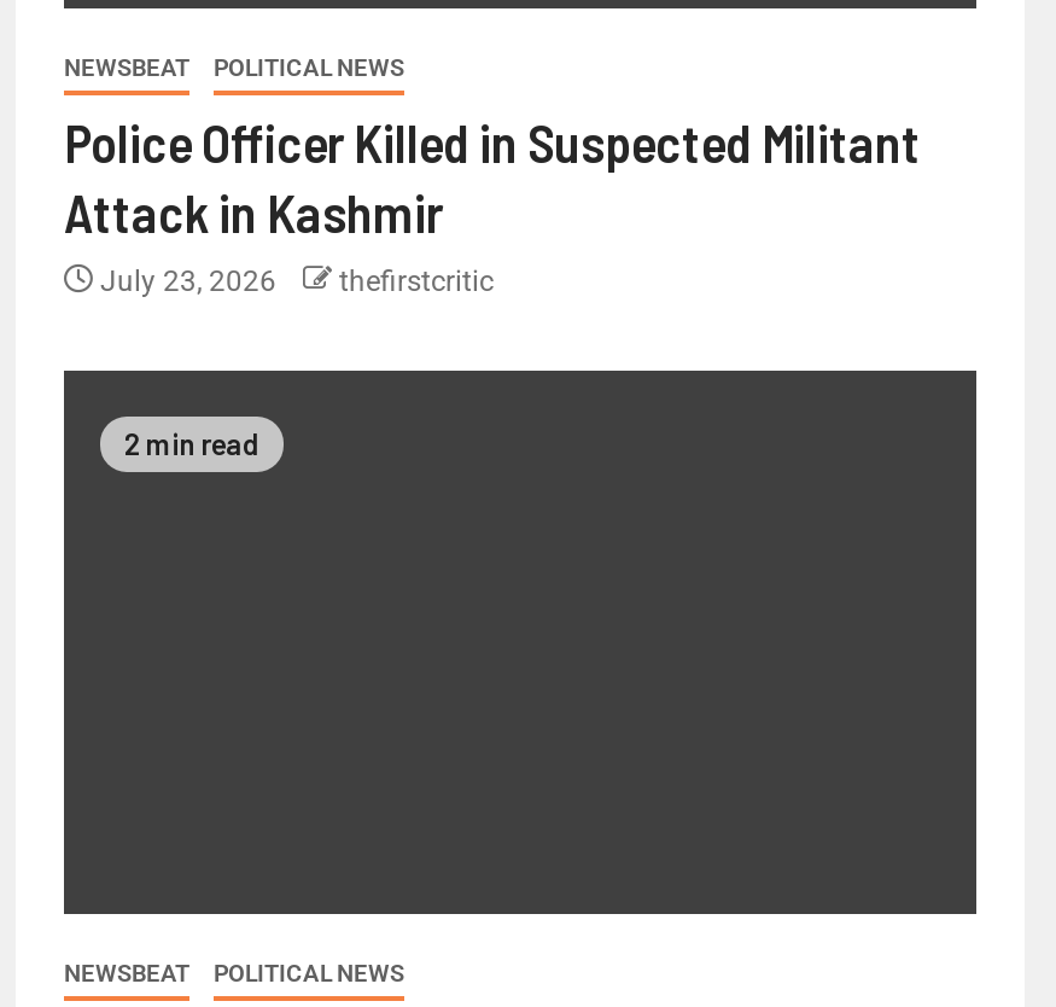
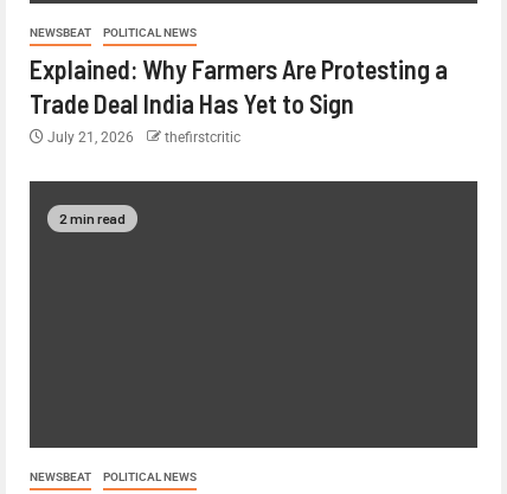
- Police Officer Killed in Suspected Militant
- Attack in Kashmir
- July 23, 2026
+ Explained: Why Farmers Are Protesting a
+ Trade Deal India Has Yet to Sign
+ July 21, 2026
